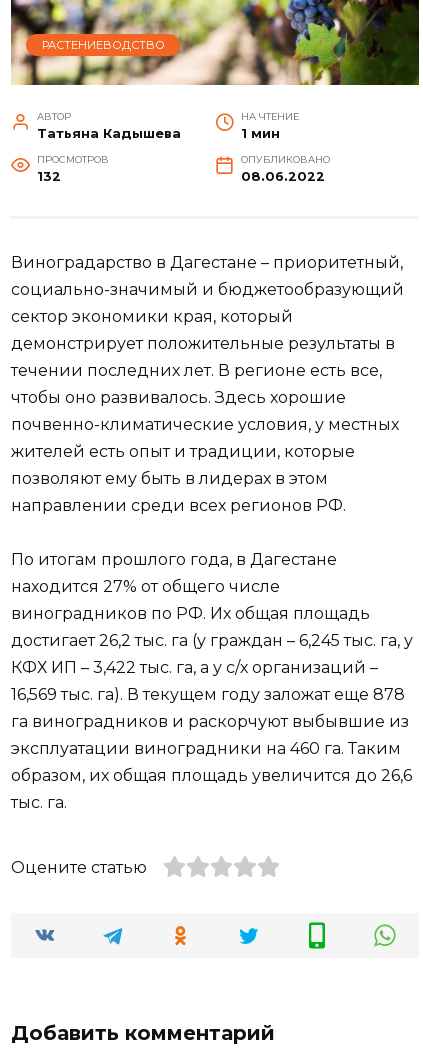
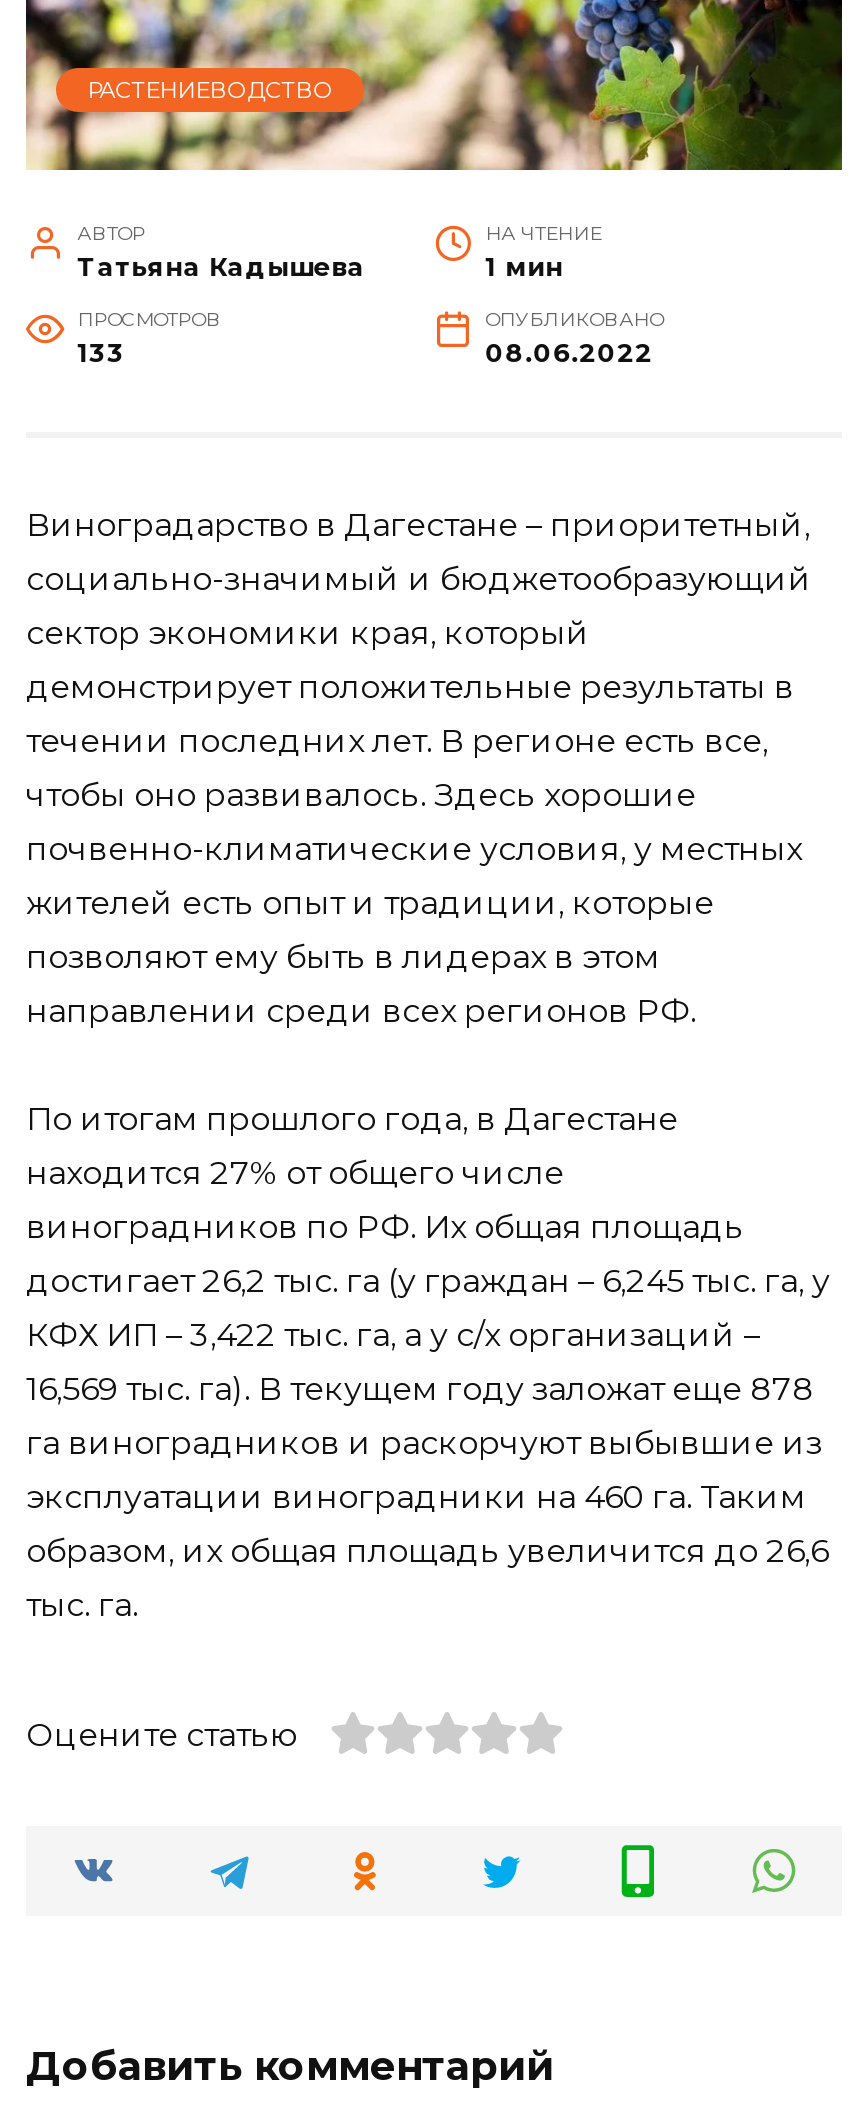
- 132
+ 133
